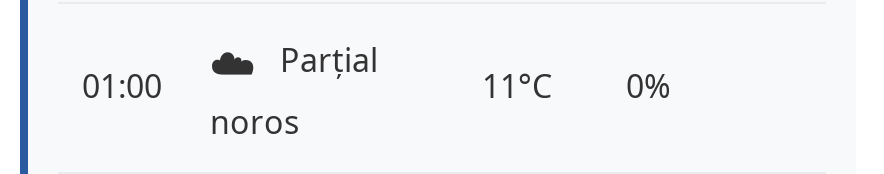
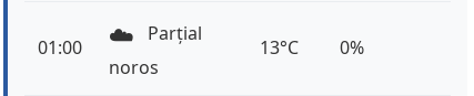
- 11°C 0%
+ 13°C 0%
